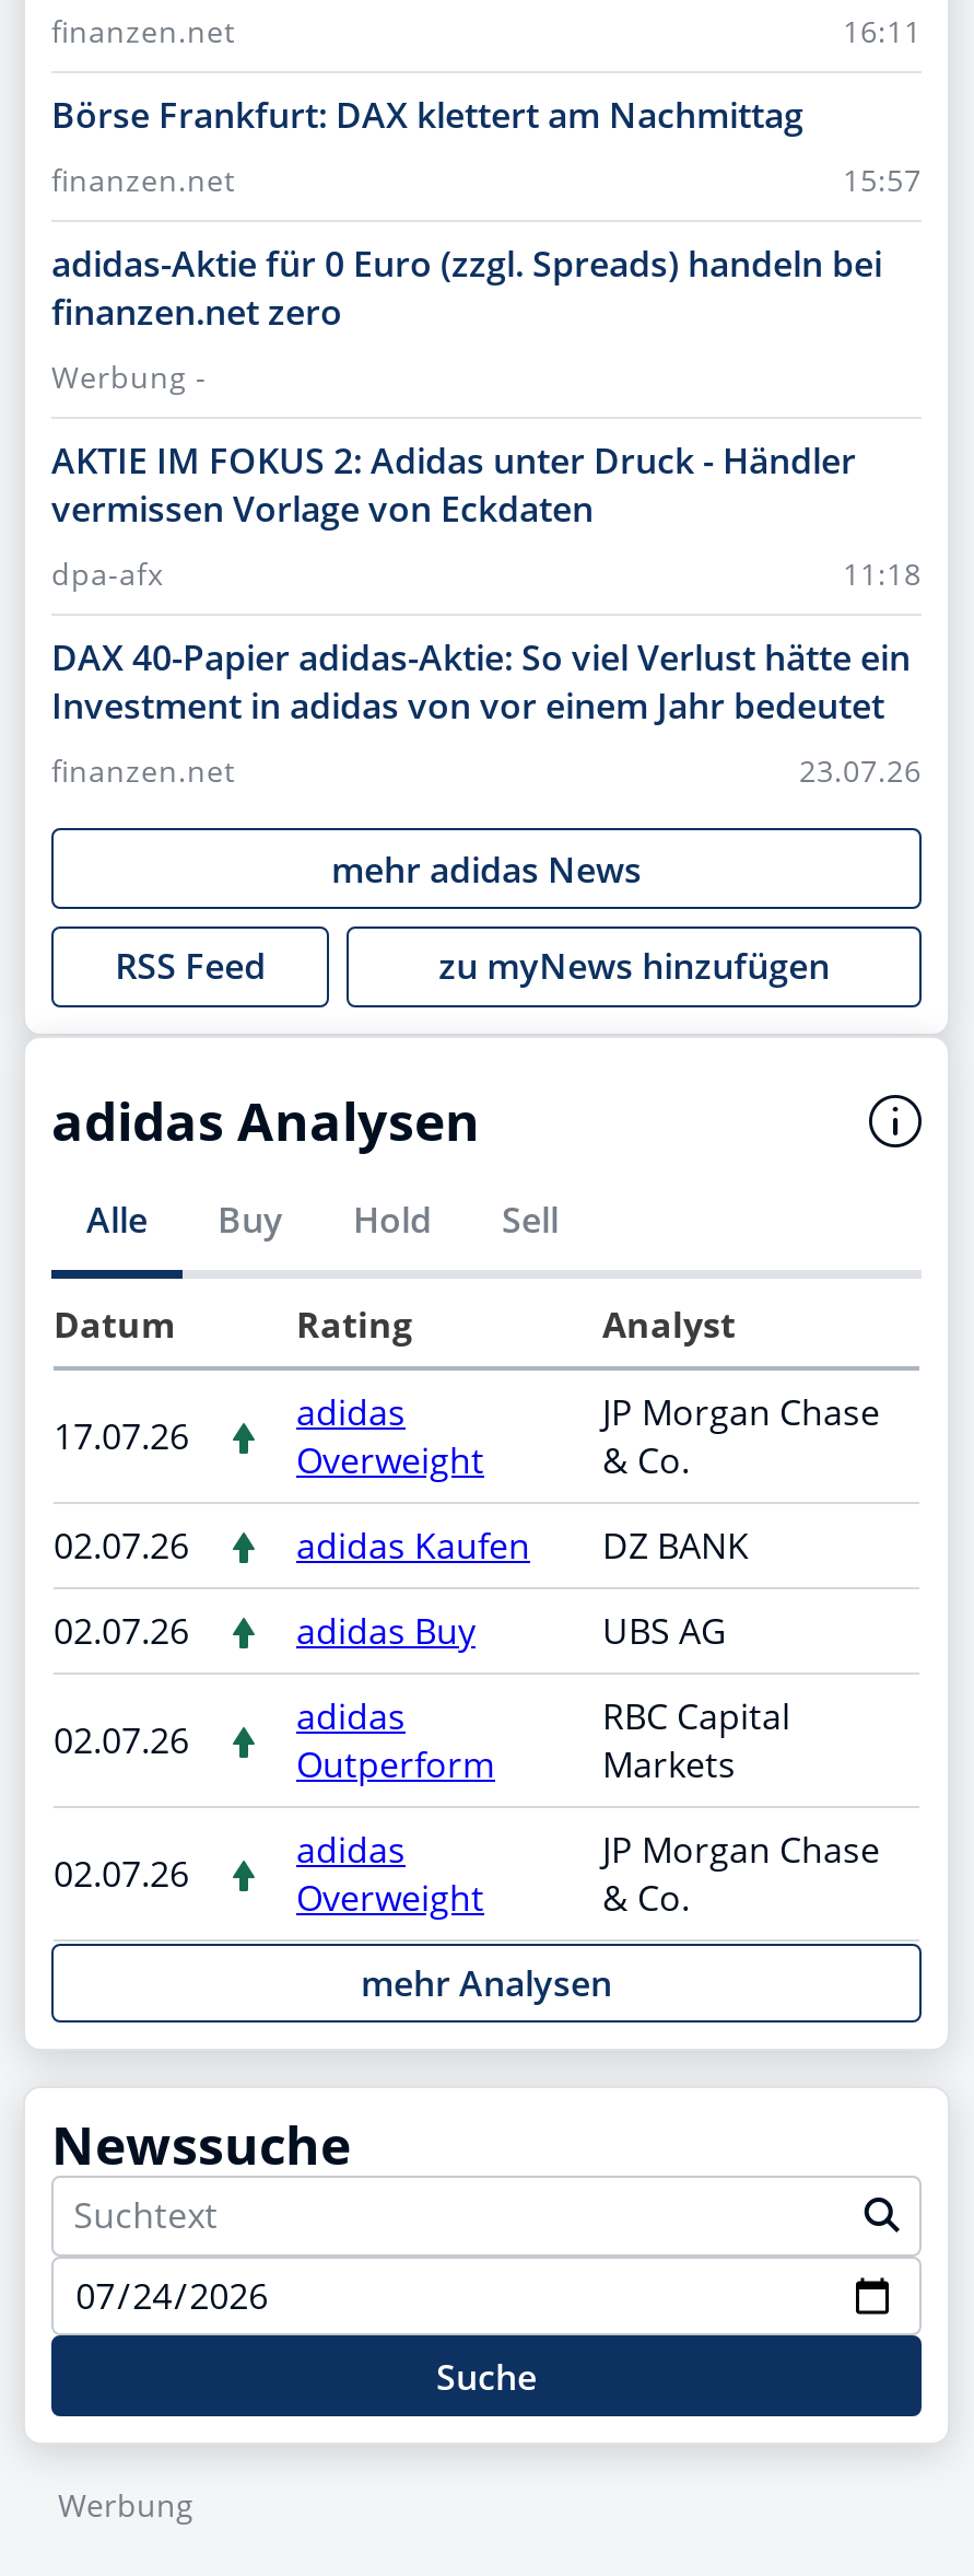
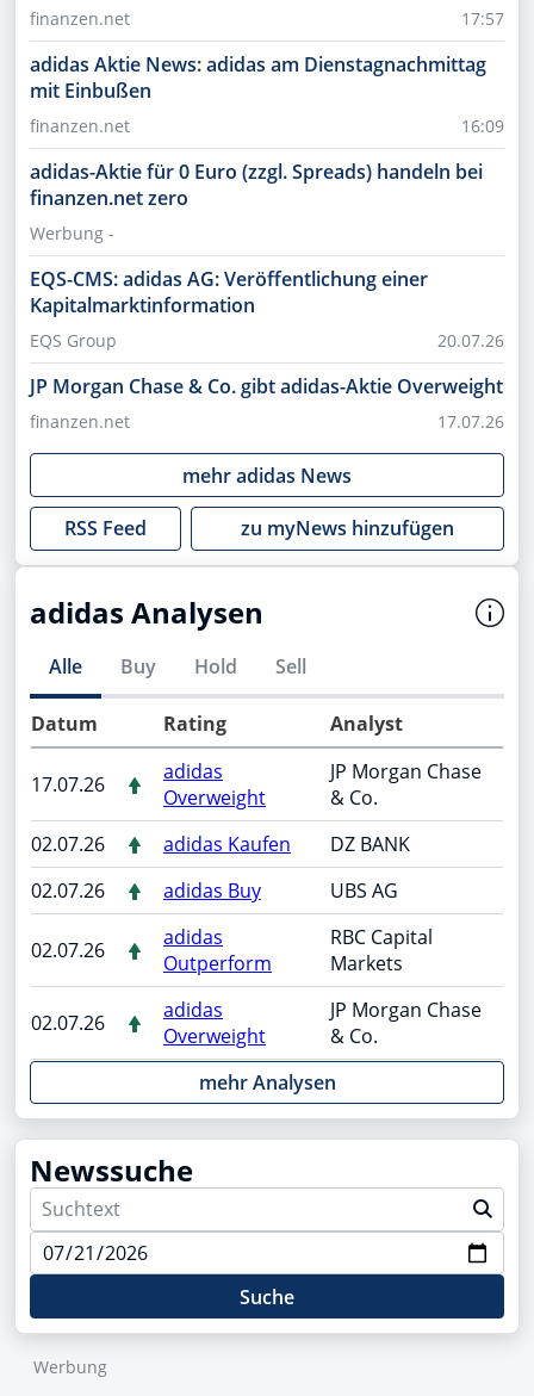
- 16:11
+ 17:57

- Börse Frankfurt: DAX klettert am Nachmittag
+ adidas Aktie News: adidas am Dienstagnachmittag
+ mit Einbußen

moved down: finanzen.net | Werbung - | adidas-Aktie für 0 Euro (zzgl. Spreads) handeln bei | finanzen.net zero

- 15:57
+ 16:09

- AKTIE IM FOKUS 2: Adidas unter Druck - Händler
- vermissen Vorlage von Eckdaten
+ EQS-CMS: adidas AG: Veröffentlichung einer
+ Kapitalmarktinformation

- 11:18
- dpa-afx
+ 20.07.26
+ EQS Group

- DAX 40-Papier adidas-Aktie: So viel Verlust hätte ein
- Investment in adidas von vor einem Jahr bedeutet
+ JP Morgan Chase & Co. gibt adidas-Aktie Overweight

- 23.07.26
+ 17.07.26
